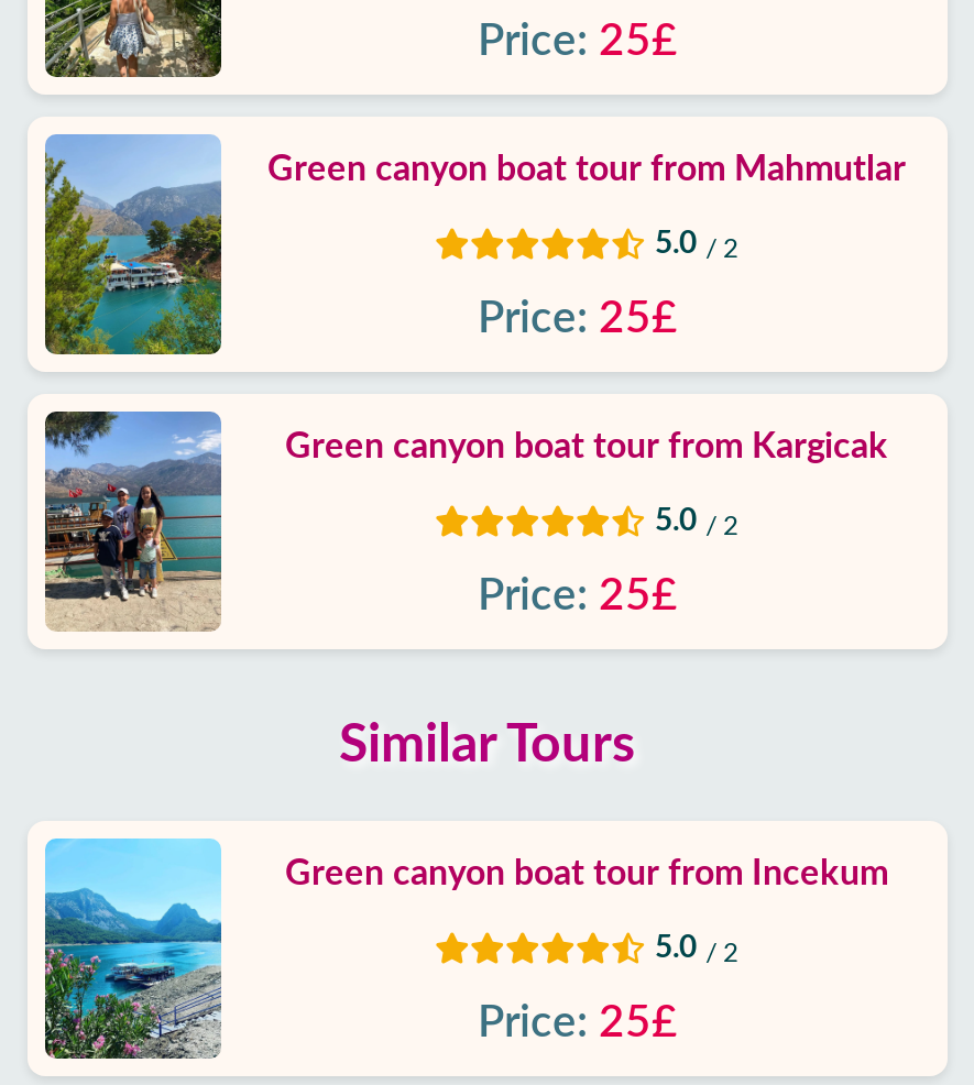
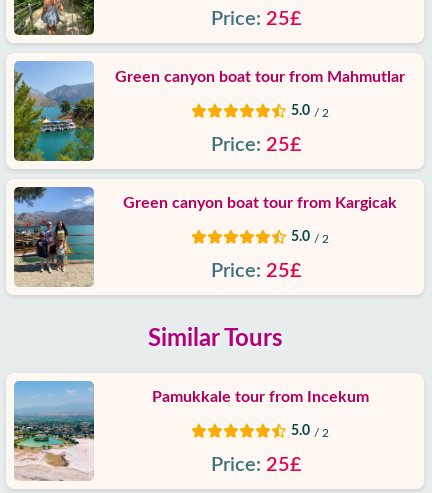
- [image]
+ [image]

- Green canyon boat tour from Incekum
+ Pamukkale tour from Incekum
